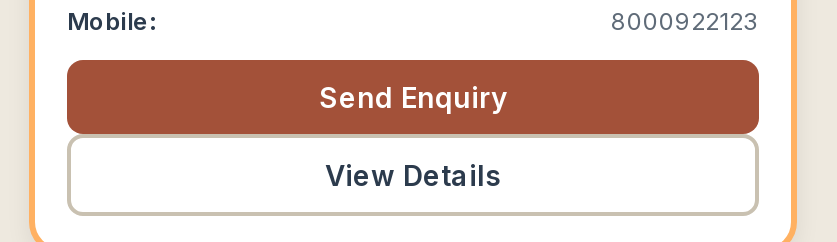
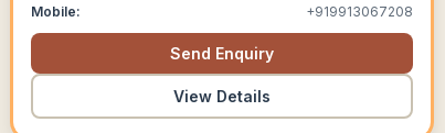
- 8000922123
+ +919913067208
